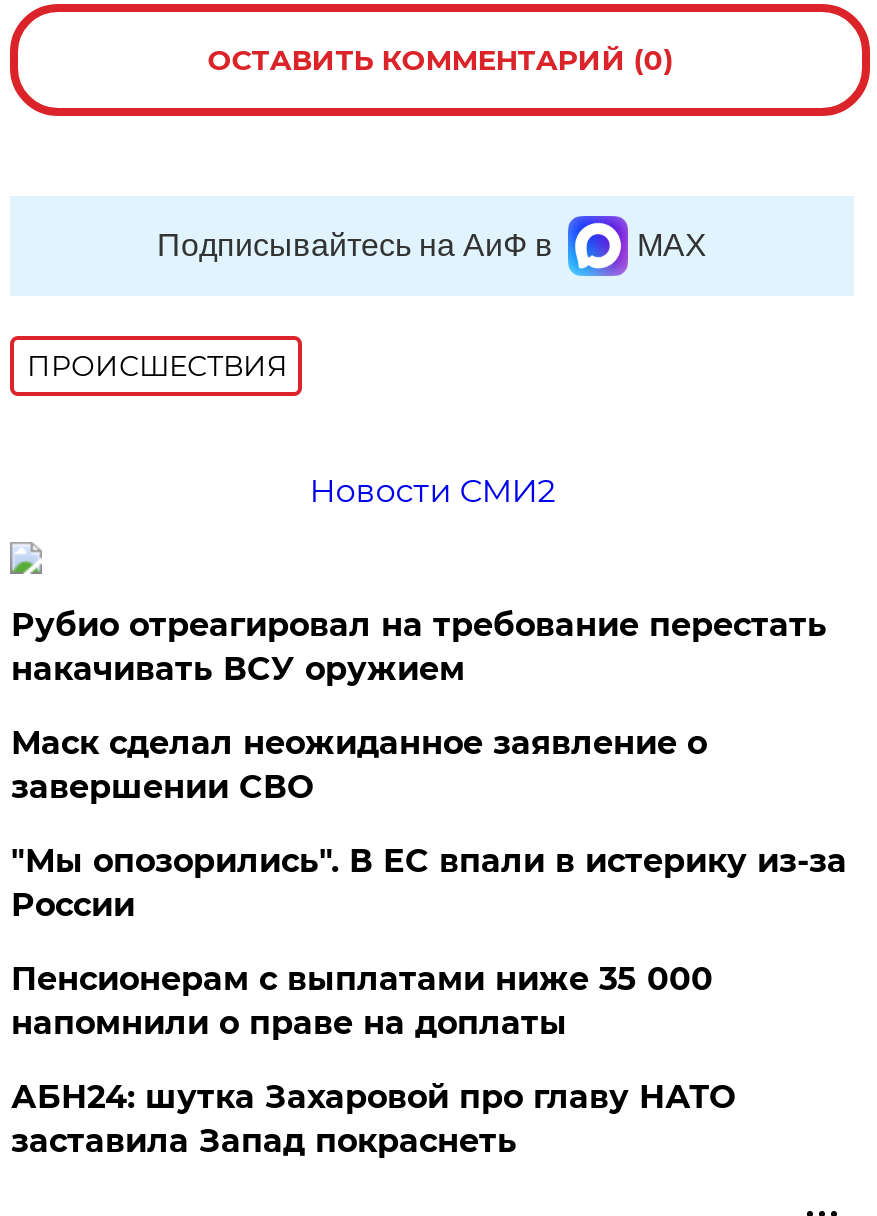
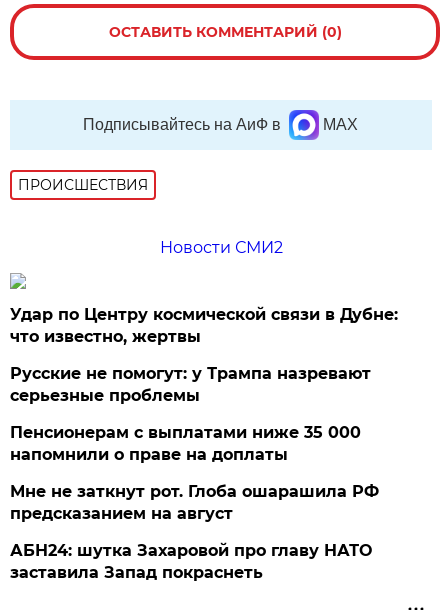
- Рубио отреагировал на требование перестать
- накачивать ВСУ оружием
- Маск сделал неожиданное заявление о
- завершении СВО
- "Мы опозорились". В ЕС впали в истерику из-за
- России
+ Удар по Центру космической связи в Дубне:
+ что известно, жертвы
+ Русские не помогут: у Трампа назревают
+ серьезные проблемы

moved up: Пенсионерам с выплатами ниже 35 000 | напомнили о праве на доплаты

+ Мне не заткнут рот. Глоба ошарашила РФ
+ предсказанием на август
